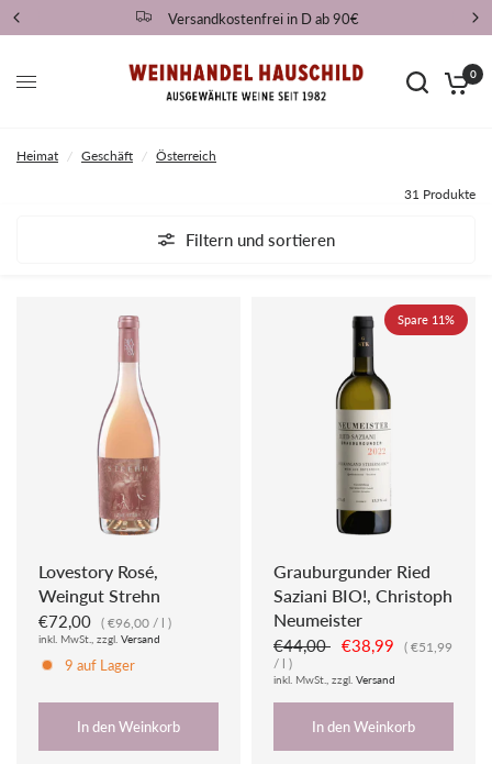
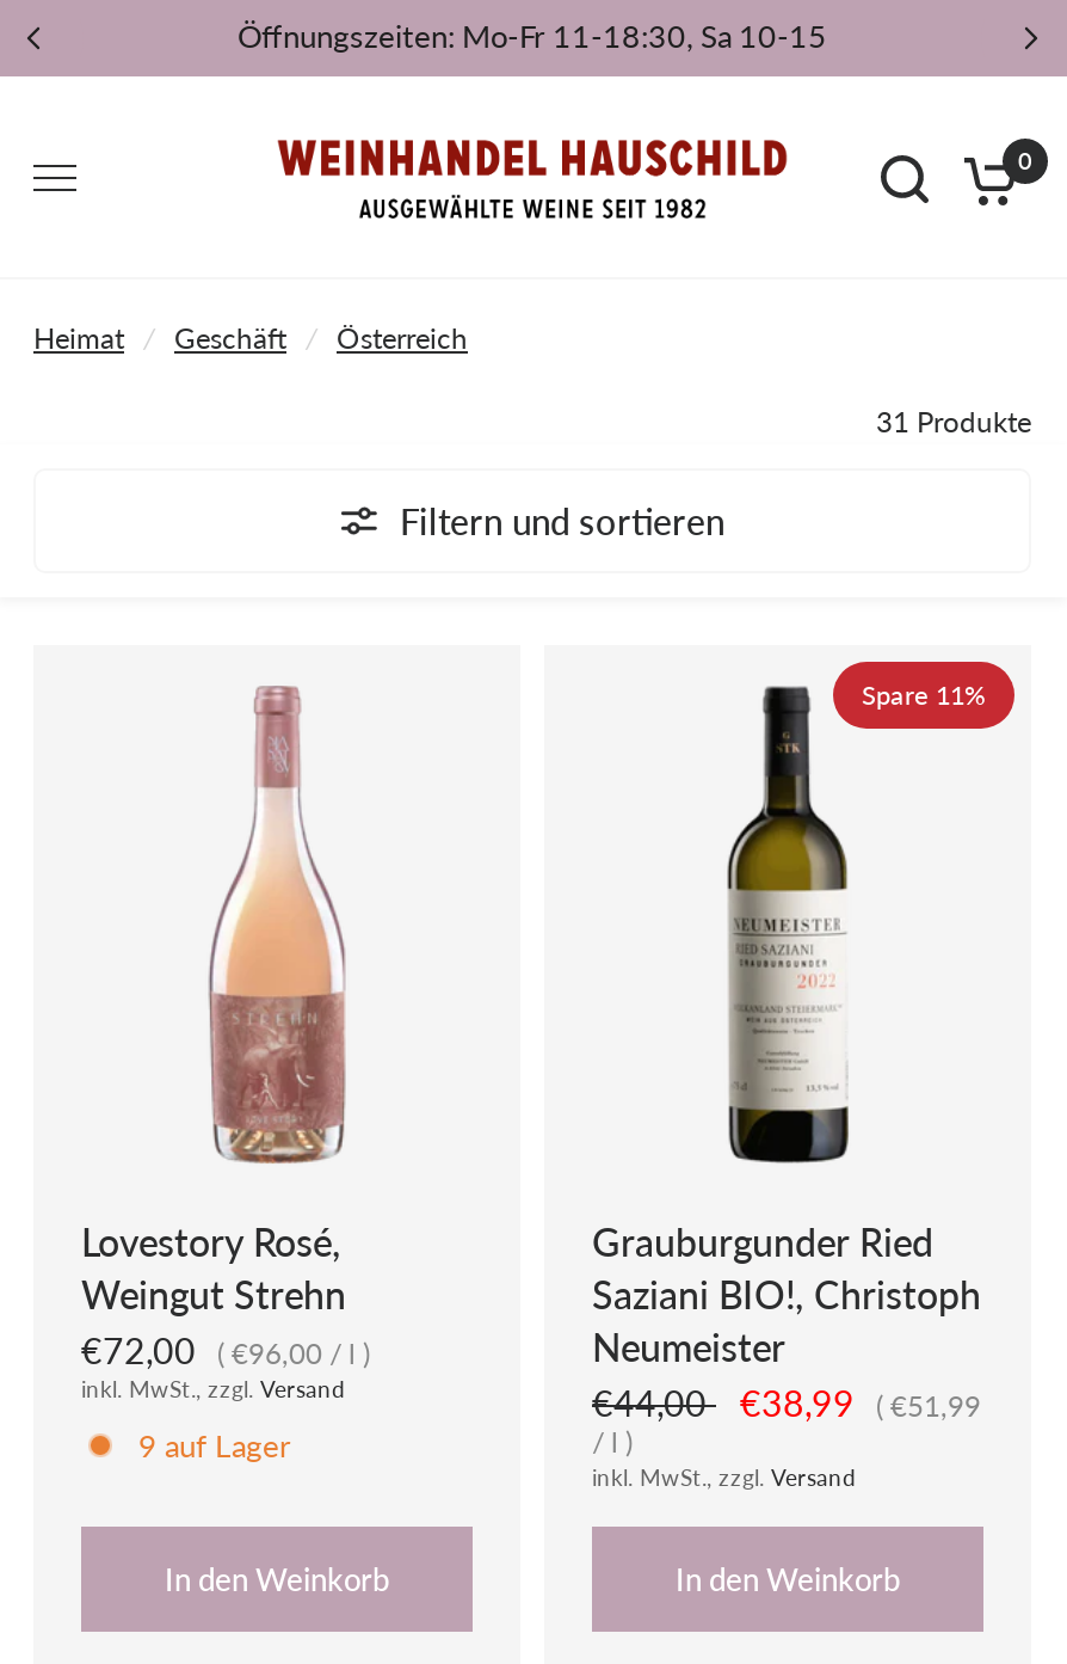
- Versandkostenfrei in D ab 90€
+ Öffnungszeiten: Mo-Fr 11-18:30, Sa 10-15
